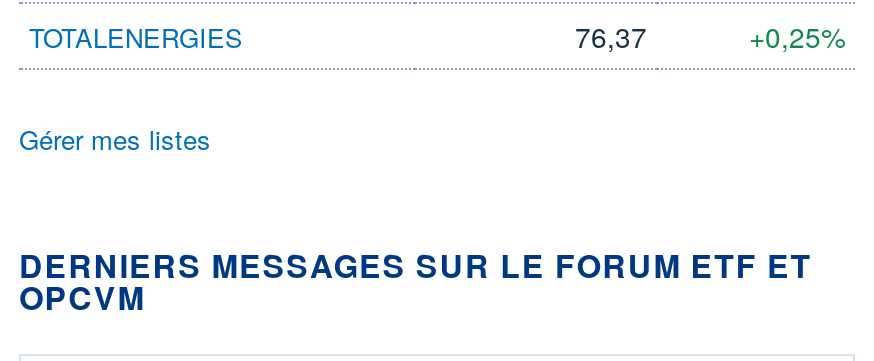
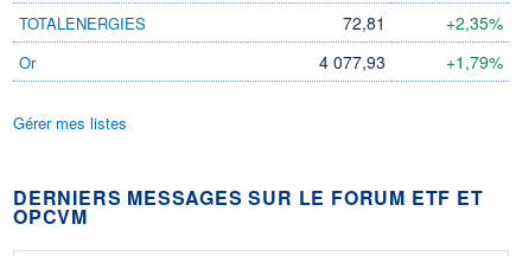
- 76,37
- +0,25%
+ 72,81
+ +2,35%
+ Or
+ 4 077,93
+ +1,79%
